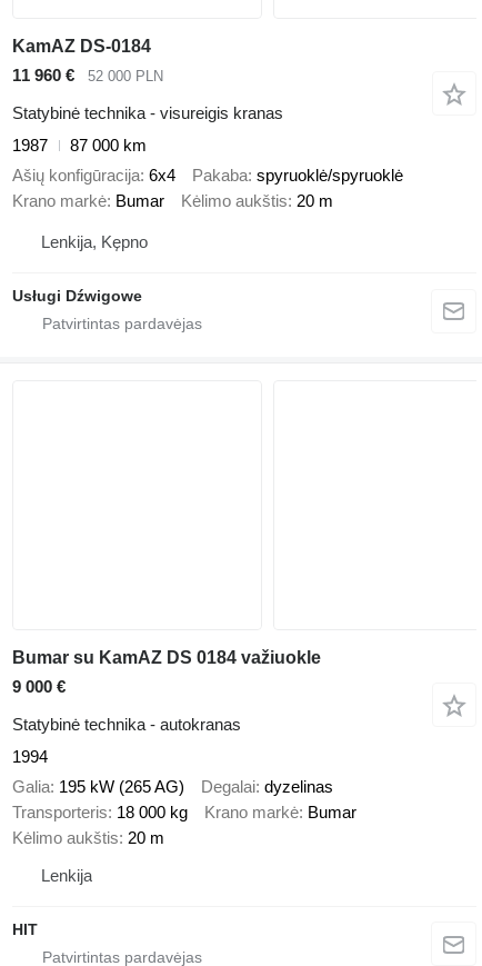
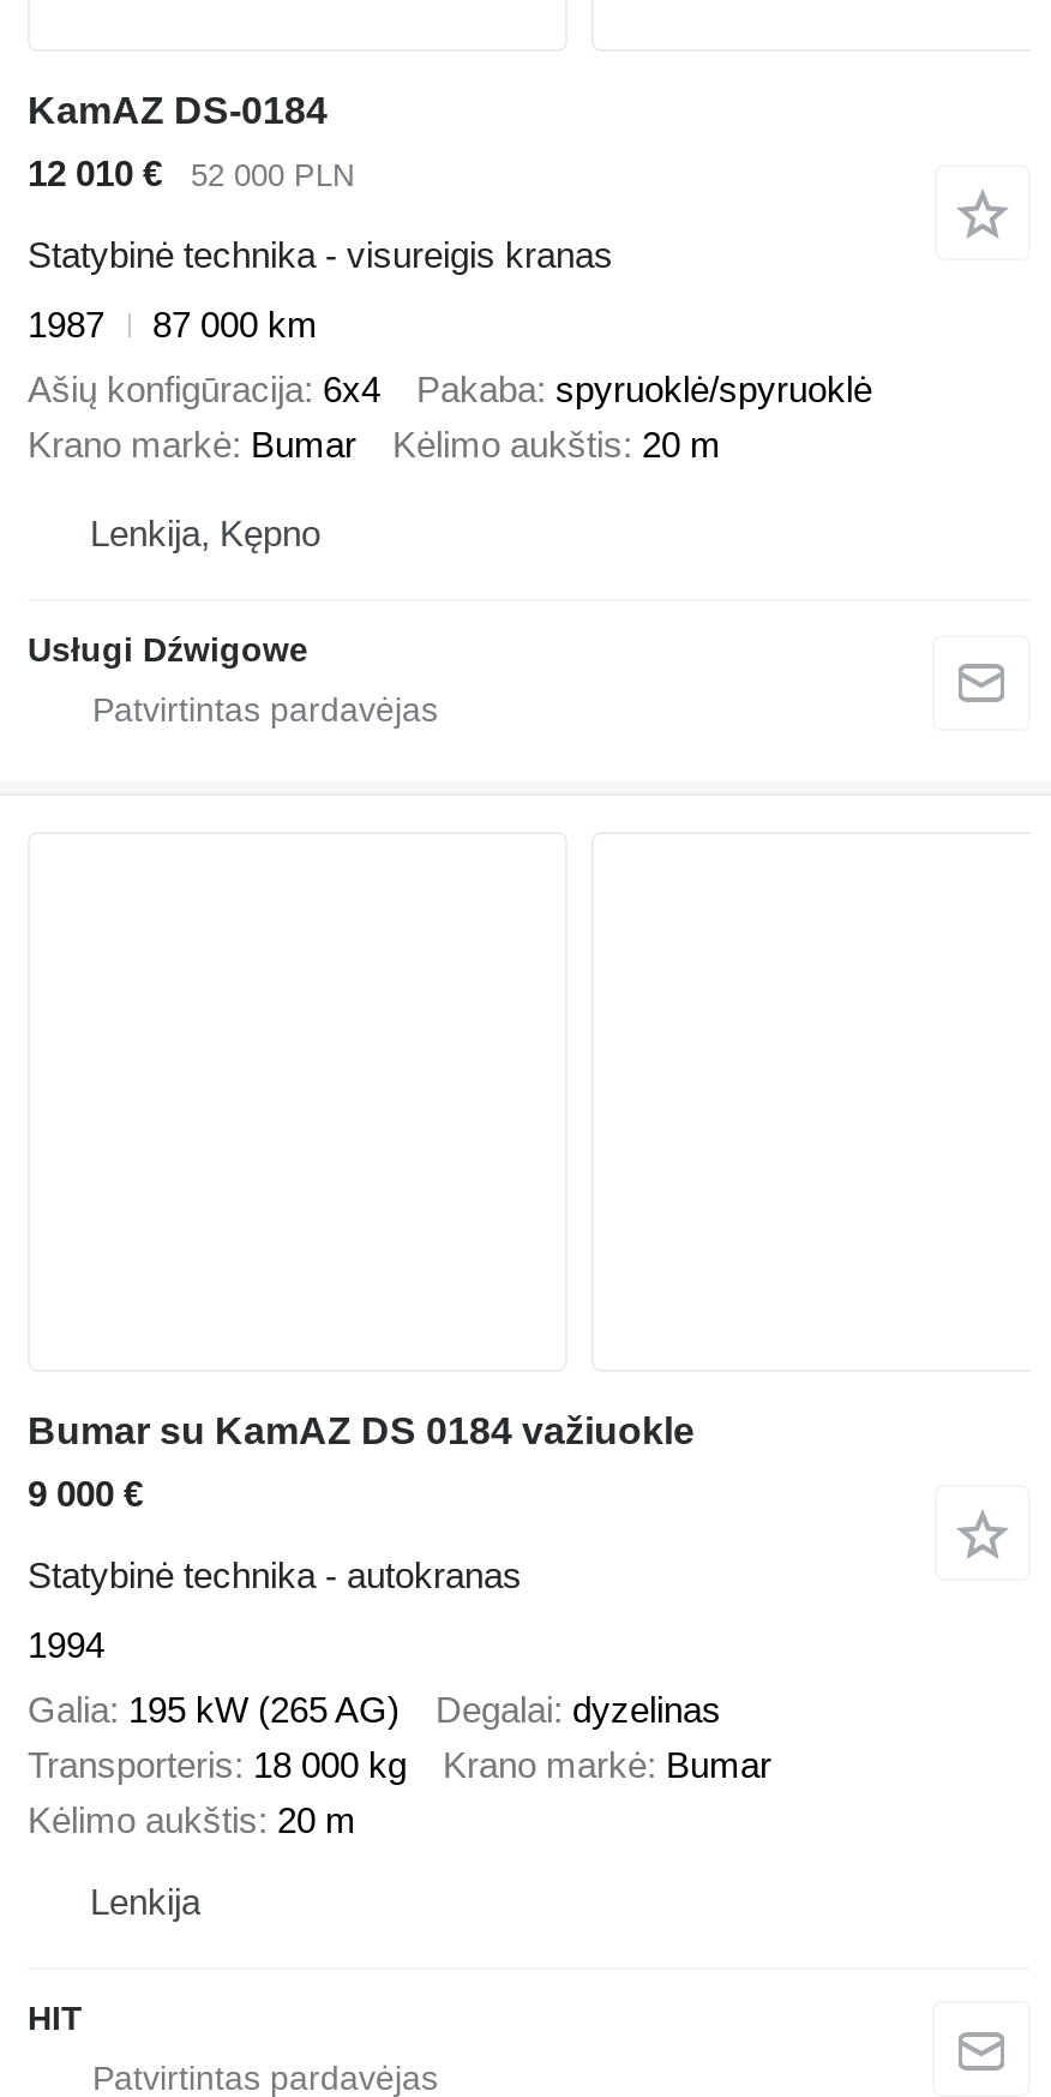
- 11 960 € 52 000 PLN
+ 12 010 € 52 000 PLN
